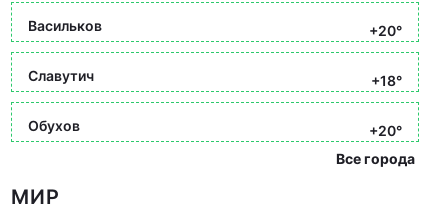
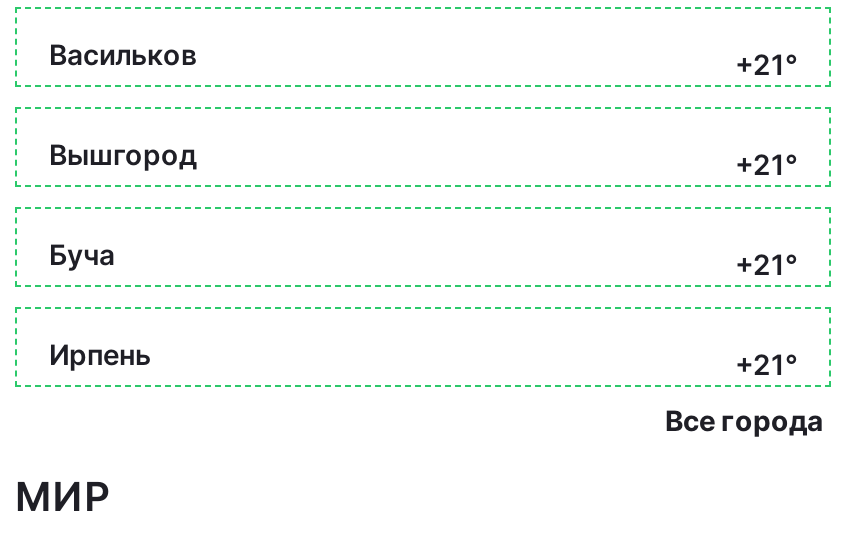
- +20°
- Славутич
- +18°
- Обухов
- +20°
+ +21°
+ Вышгород
+ +21°
+ Буча
+ +21°
+ Ирпень
+ +21°
